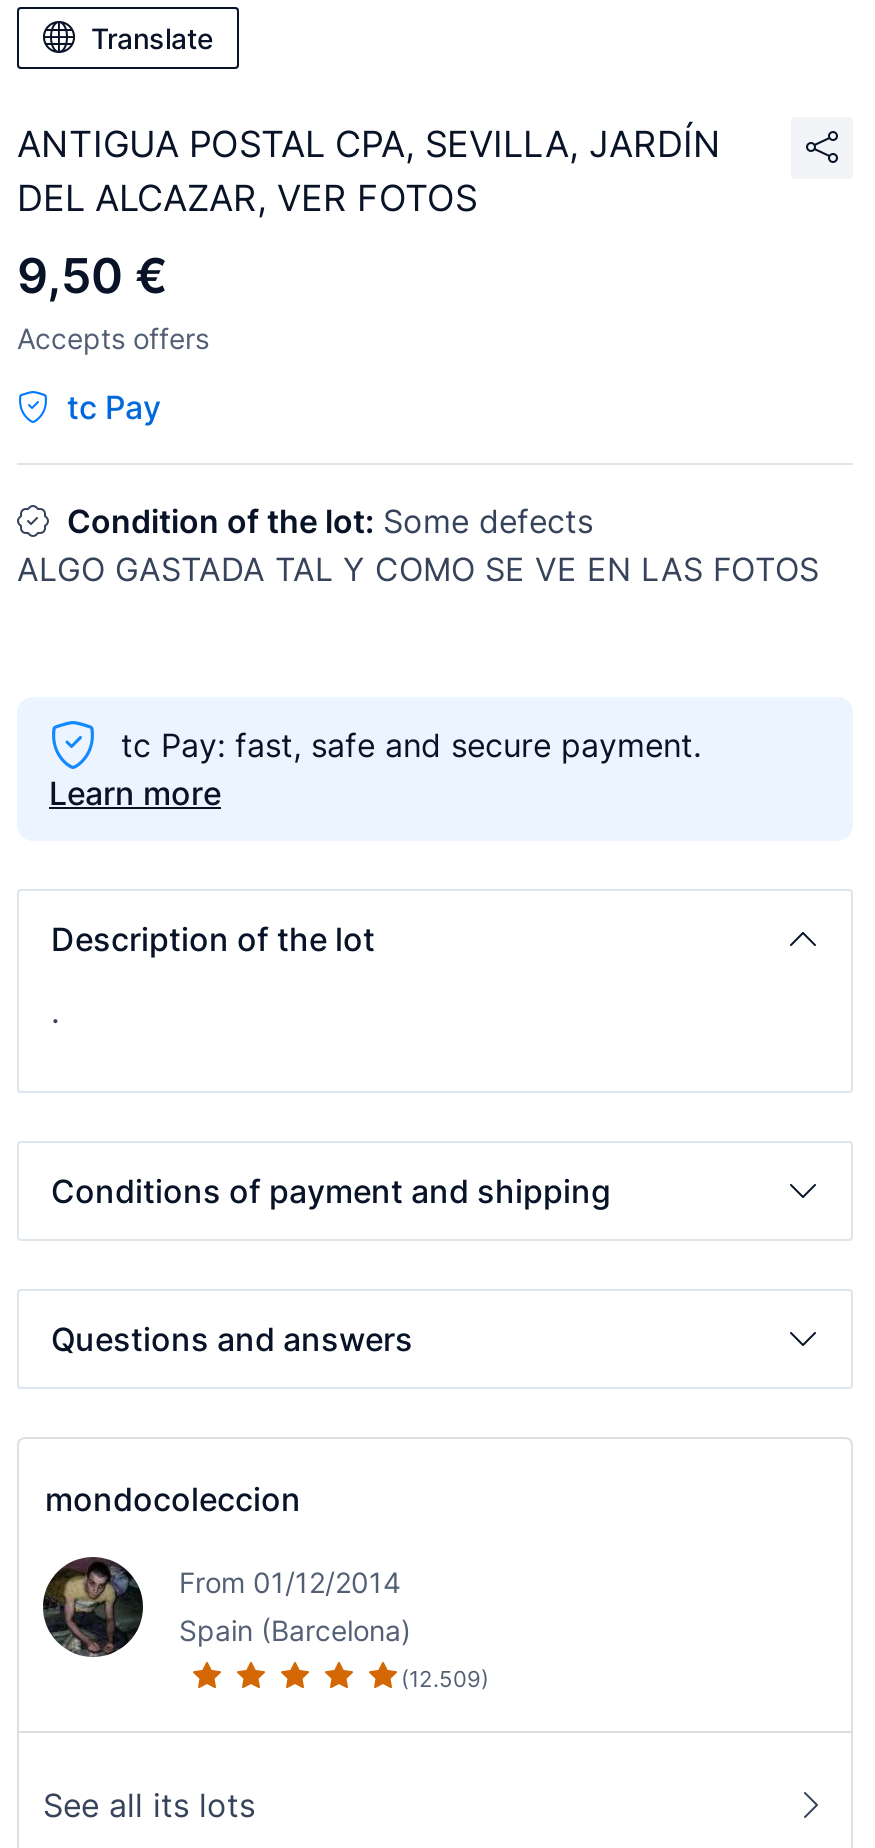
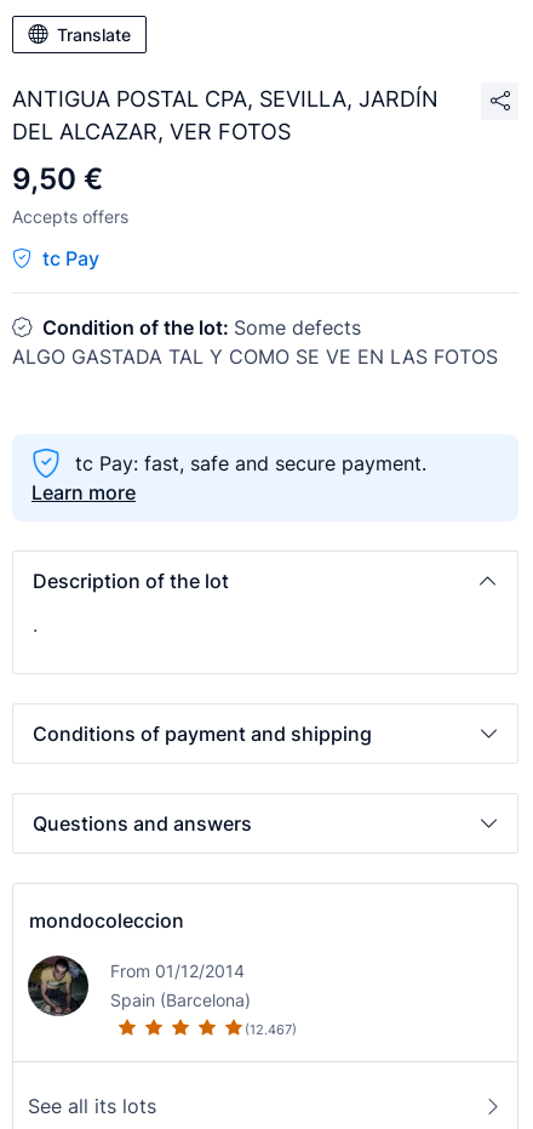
- (12.509)
+ (12.467)
